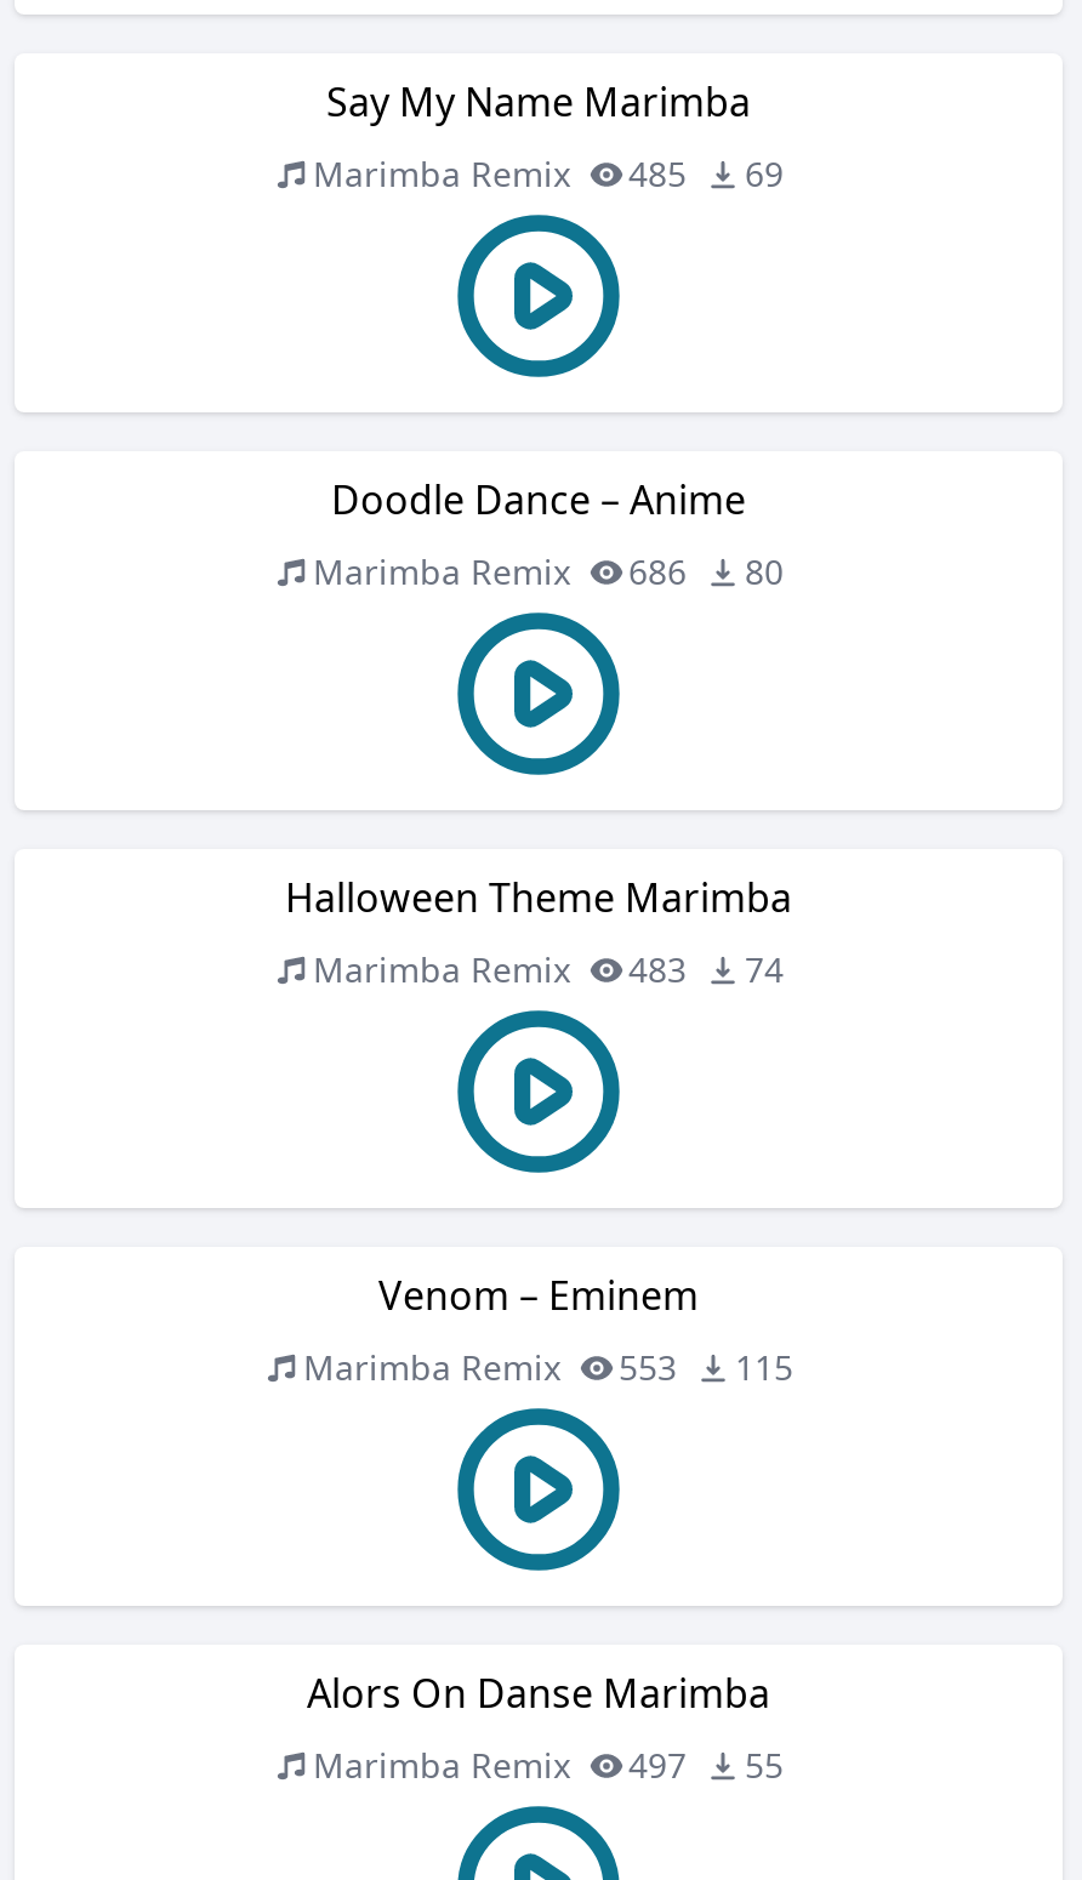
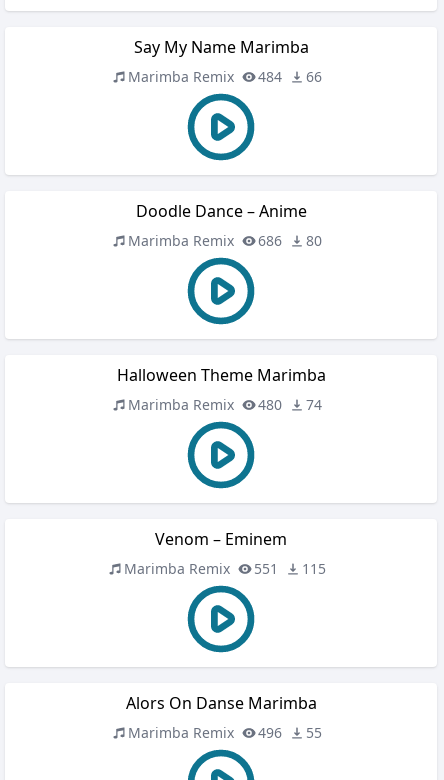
- 485
+ 484

- 69
+ 66

- Marimba Remix 483 74
+ Marimba Remix 480 74

- Marimba Remix 553 115
+ Marimba Remix 551 115

- Marimba Remix 497 55
+ Marimba Remix 496 55
